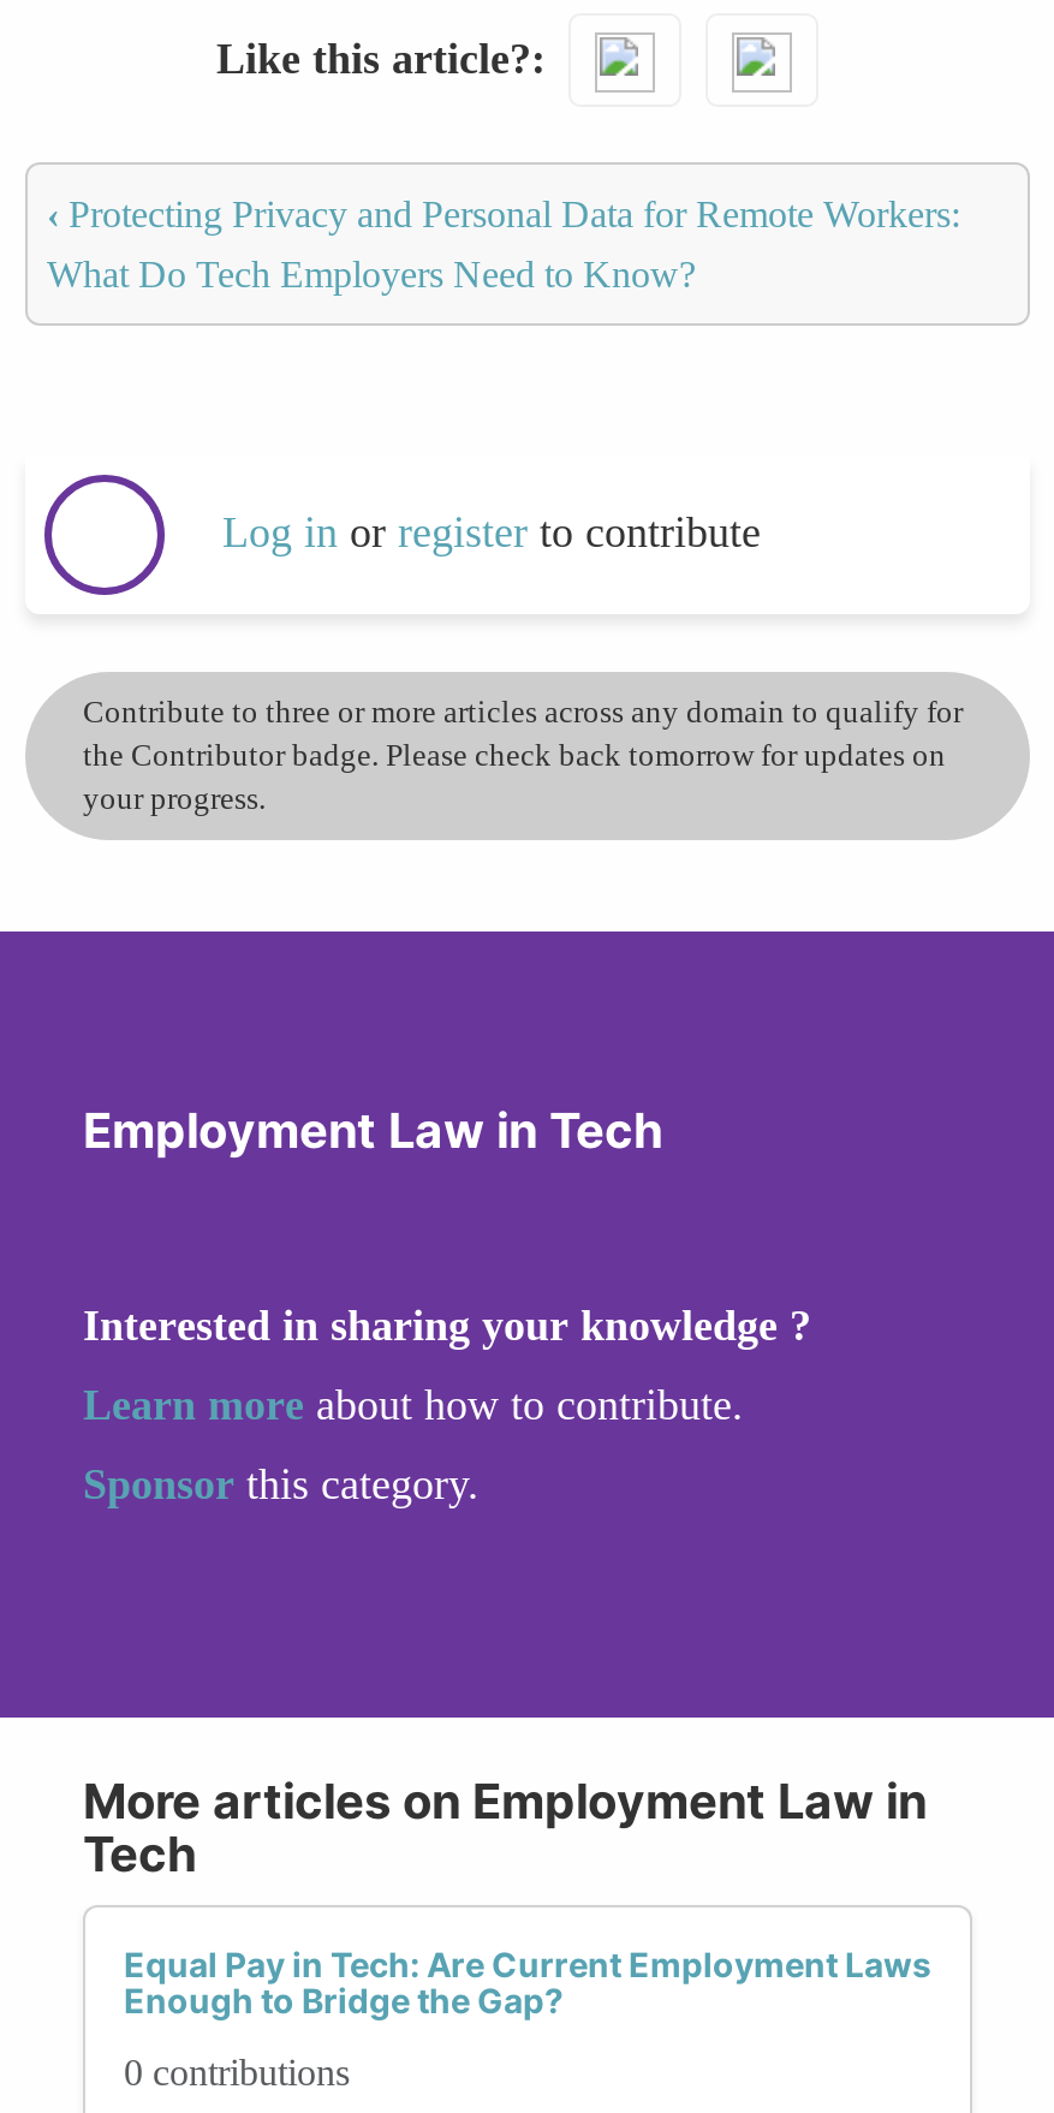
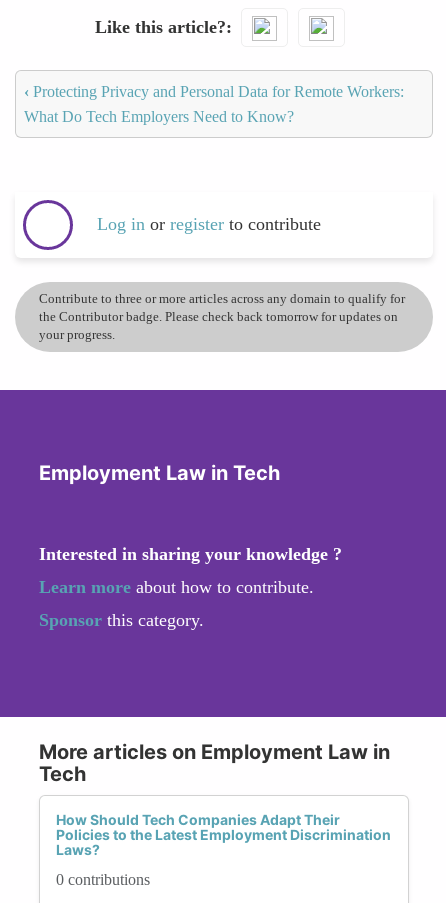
- Equal Pay in Tech: Are Current Employment Laws
- Enough to Bridge the Gap?
+ How Should Tech Companies Adapt Their
+ Policies to the Latest Employment Discrimination
+ Laws?
